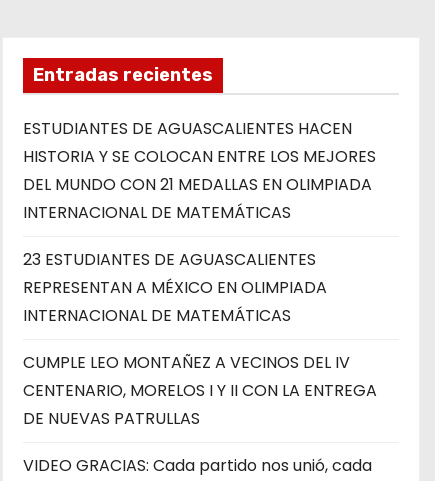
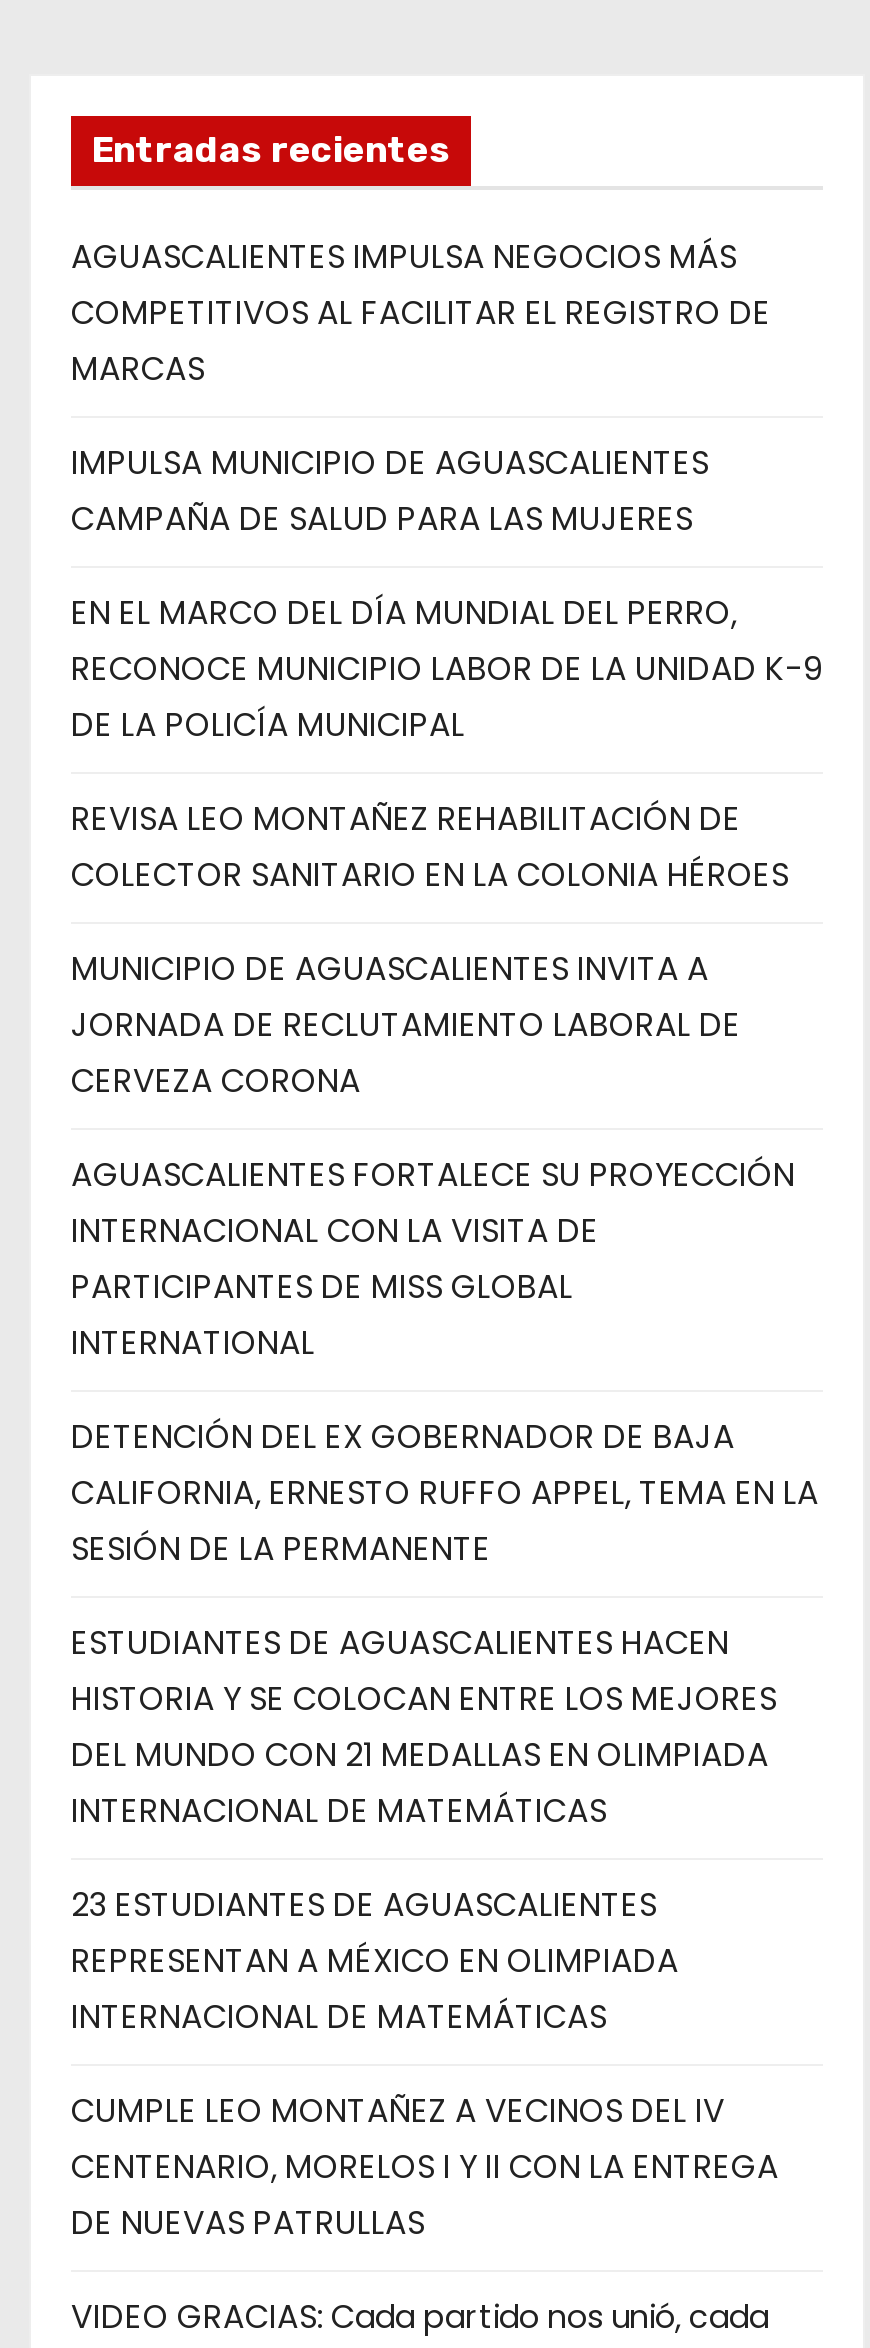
+ AGUASCALIENTES IMPULSA NEGOCIOS MÁS
+ COMPETITIVOS AL FACILITAR EL REGISTRO DE
+ MARCAS
+ IMPULSA MUNICIPIO DE AGUASCALIENTES
+ CAMPAÑA DE SALUD PARA LAS MUJERES
+ EN EL MARCO DEL DÍA MUNDIAL DEL PERRO,
+ RECONOCE MUNICIPIO LABOR DE LA UNIDAD K-9
+ DE LA POLICÍA MUNICIPAL
+ REVISA LEO MONTAÑEZ REHABILITACIÓN DE
+ COLECTOR SANITARIO EN LA COLONIA HÉROES
+ MUNICIPIO DE AGUASCALIENTES INVITA A
+ JORNADA DE RECLUTAMIENTO LABORAL DE
+ CERVEZA CORONA
+ AGUASCALIENTES FORTALECE SU PROYECCIÓN
+ INTERNACIONAL CON LA VISITA DE
+ PARTICIPANTES DE MISS GLOBAL
+ INTERNATIONAL
+ DETENCIÓN DEL EX GOBERNADOR DE BAJA
+ CALIFORNIA, ERNESTO RUFFO APPEL, TEMA EN LA
+ SESIÓN DE LA PERMANENTE
